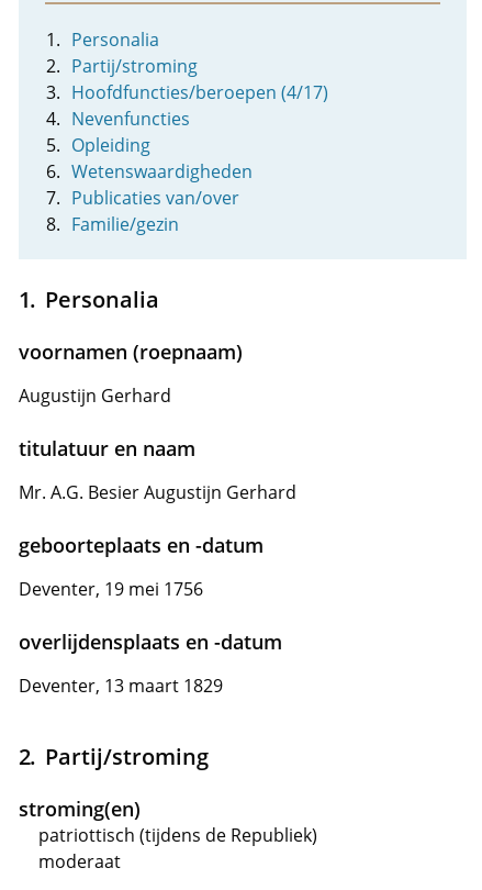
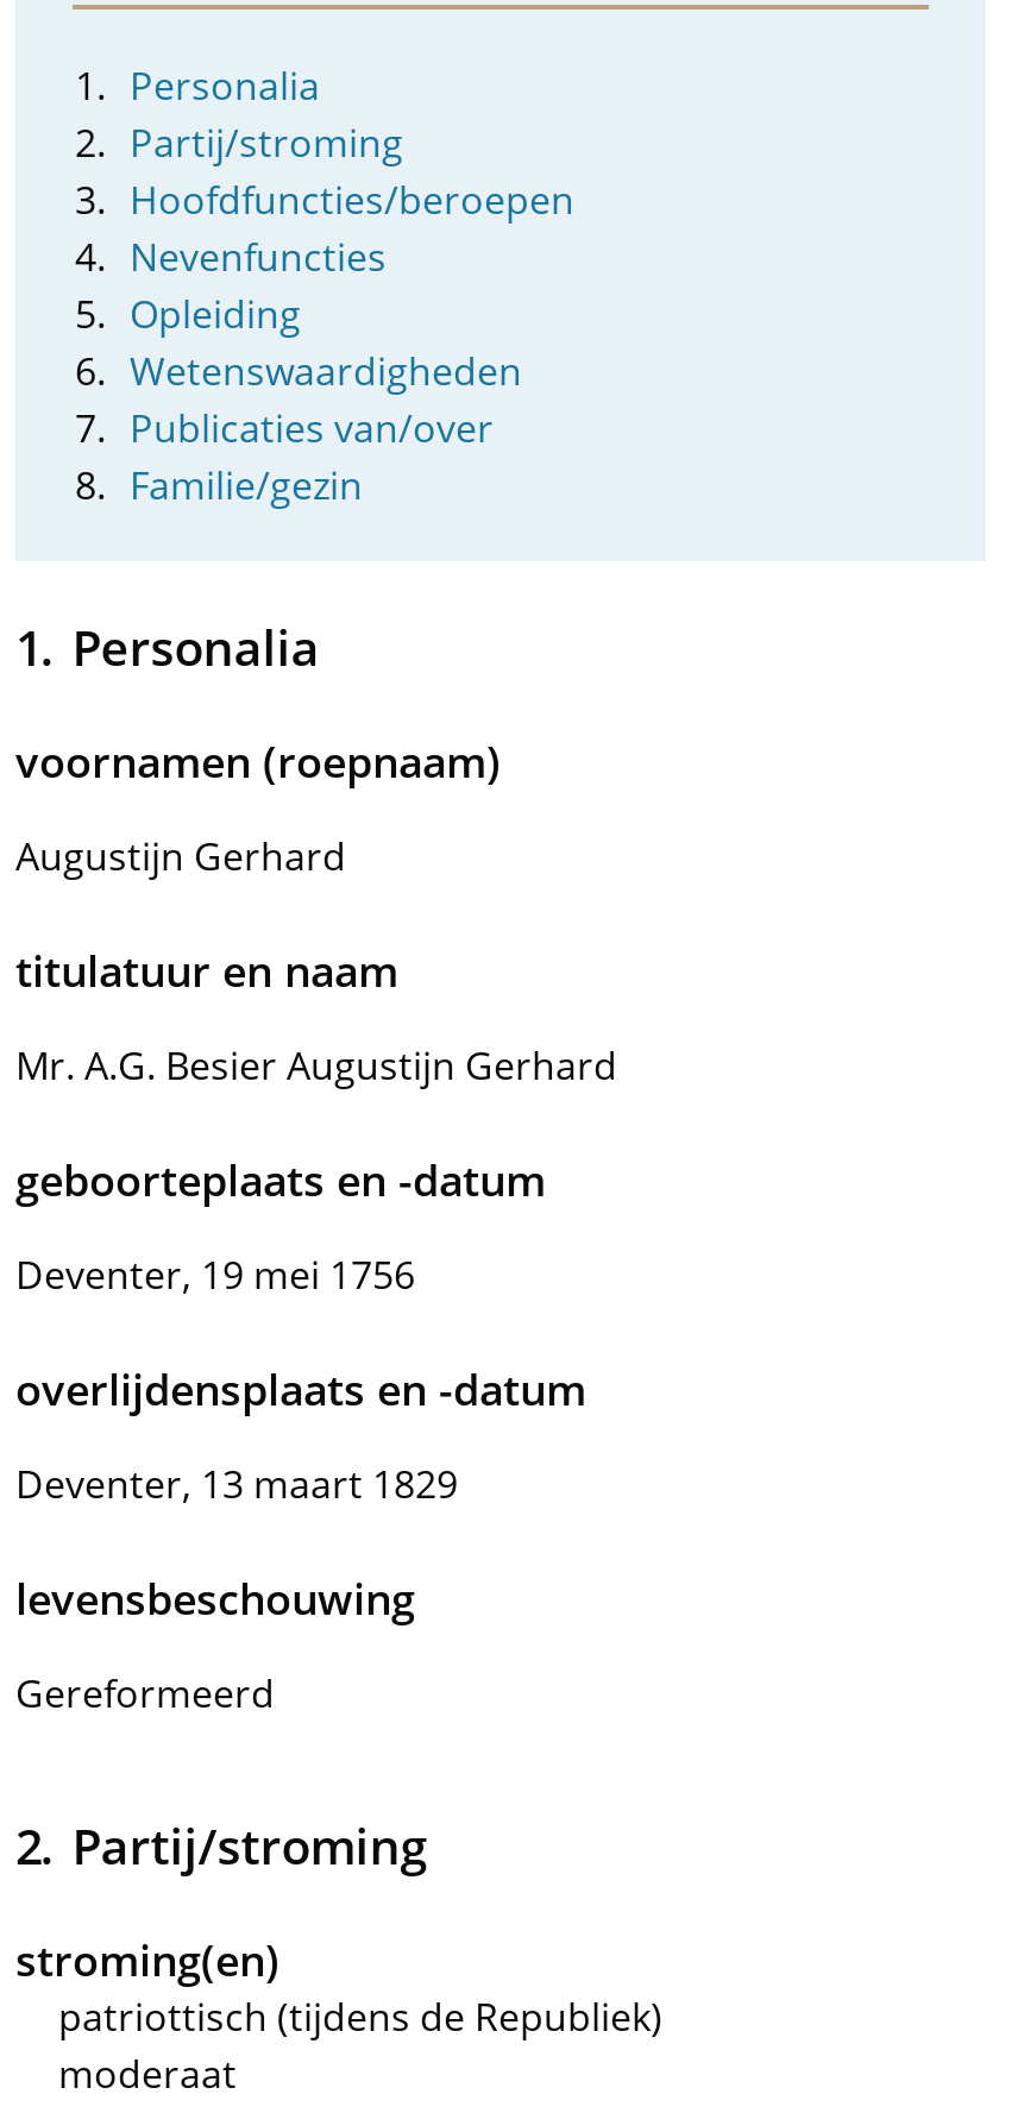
- Hoofdfuncties/beroepen (4/17)
+ Hoofdfuncties/beroepen

+ levensbeschouwing
+ Gereformeerd
